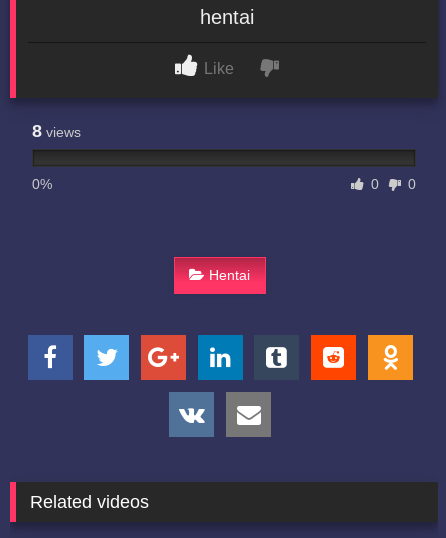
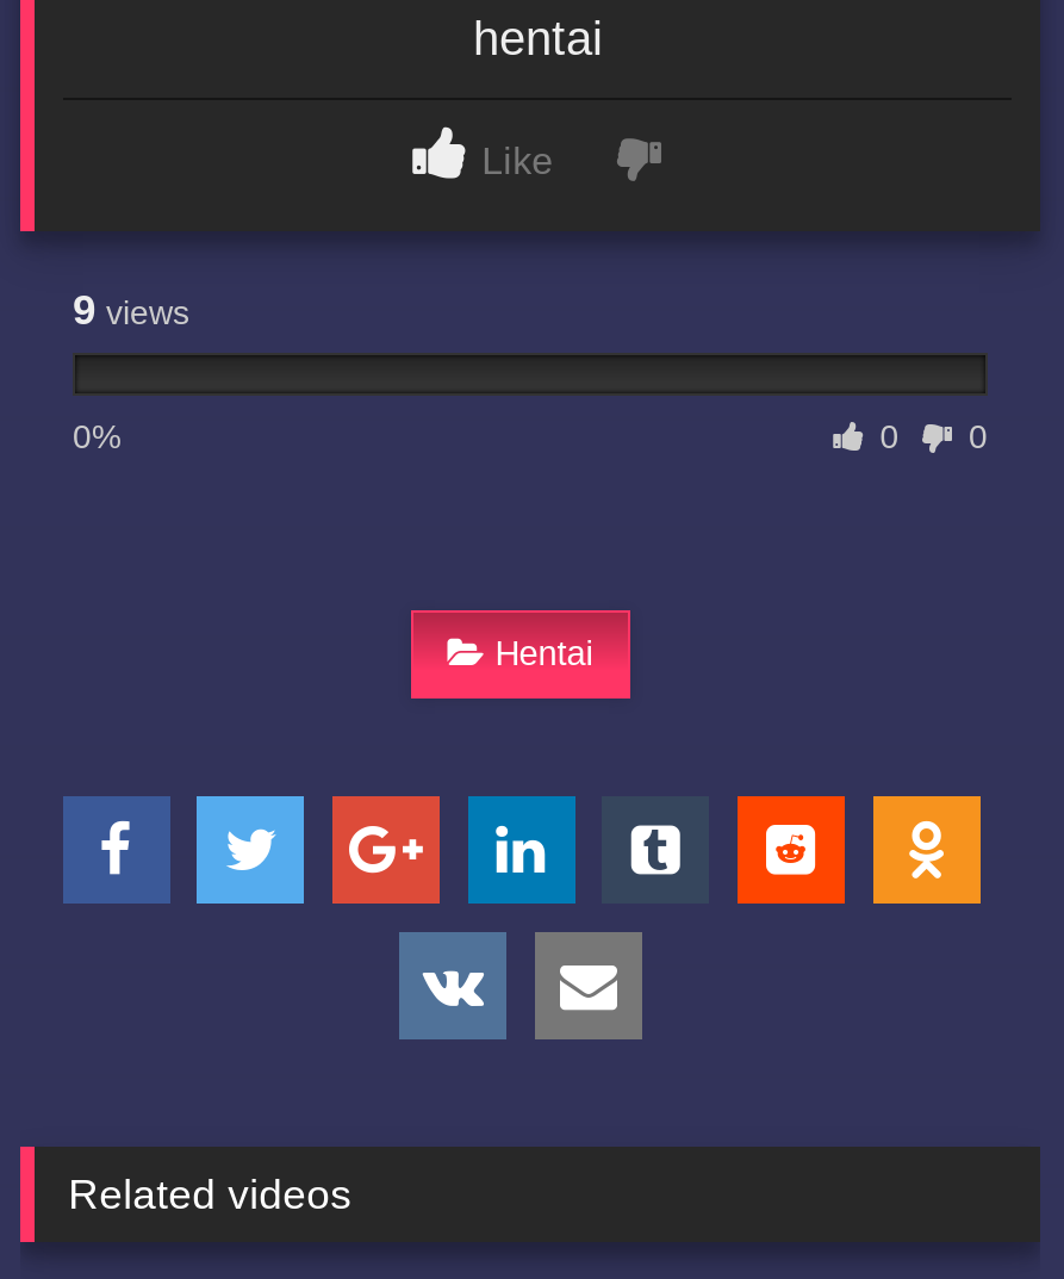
- 8 views
+ 9 views
